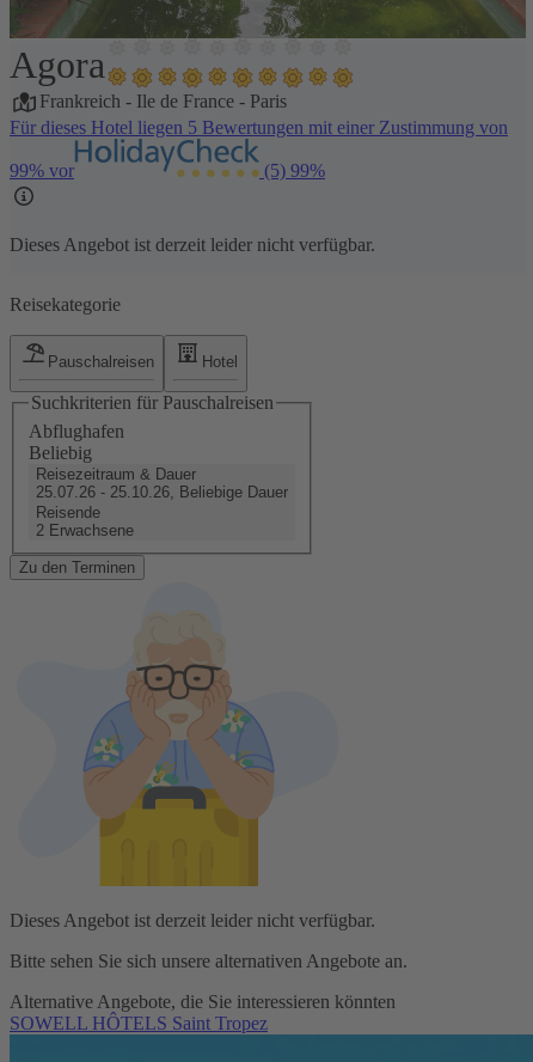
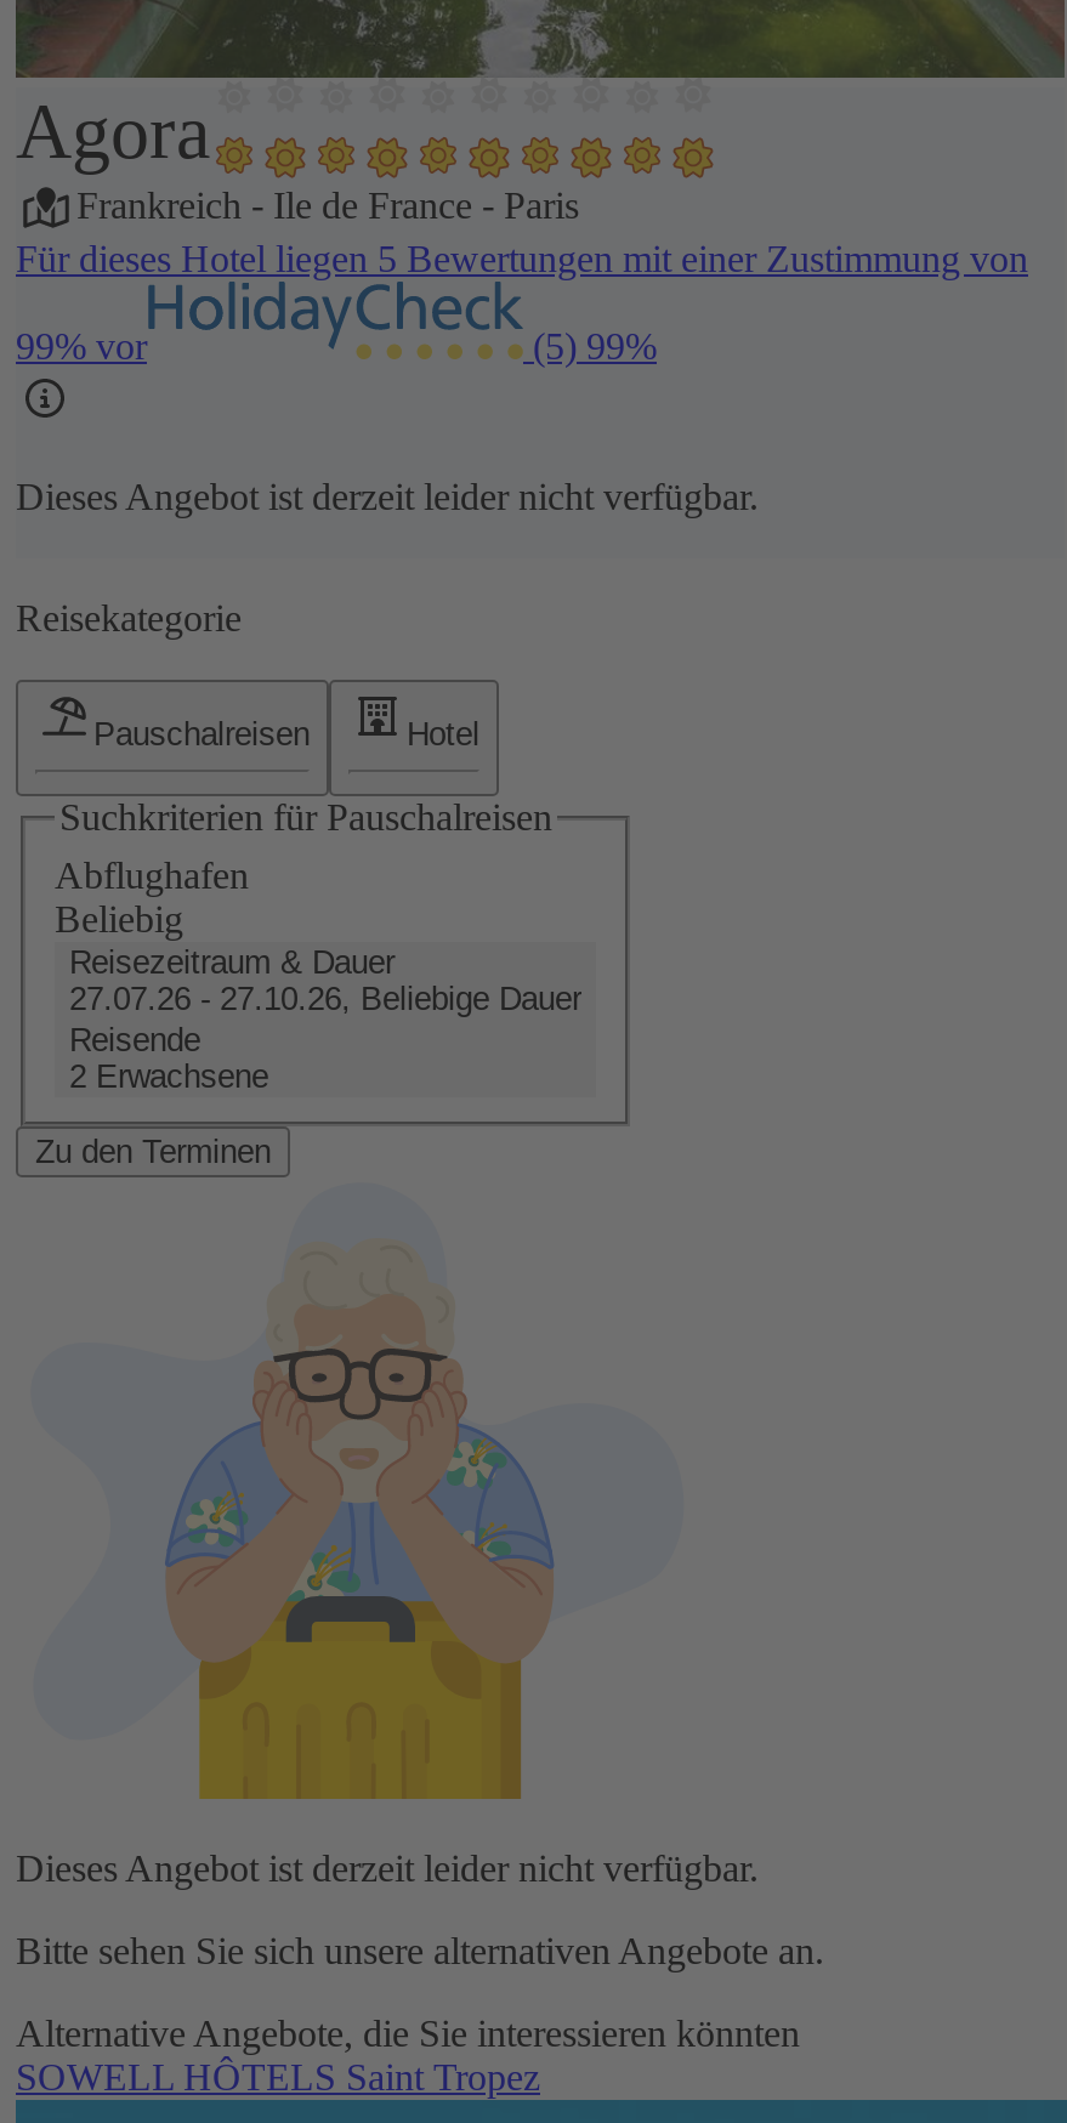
- 25.07.26 - 25.10.26, Beliebige Dauer
+ 27.07.26 - 27.10.26, Beliebige Dauer
